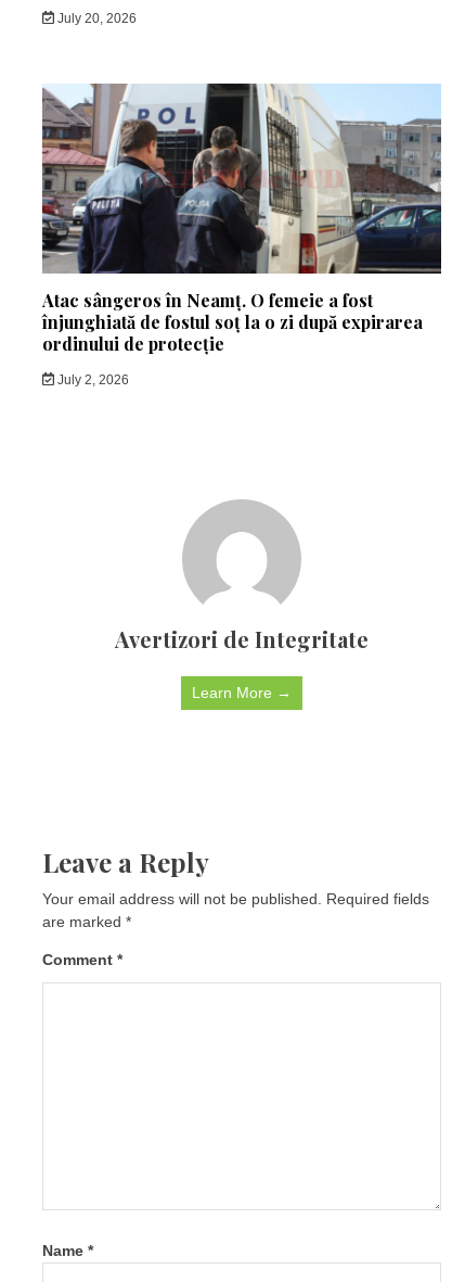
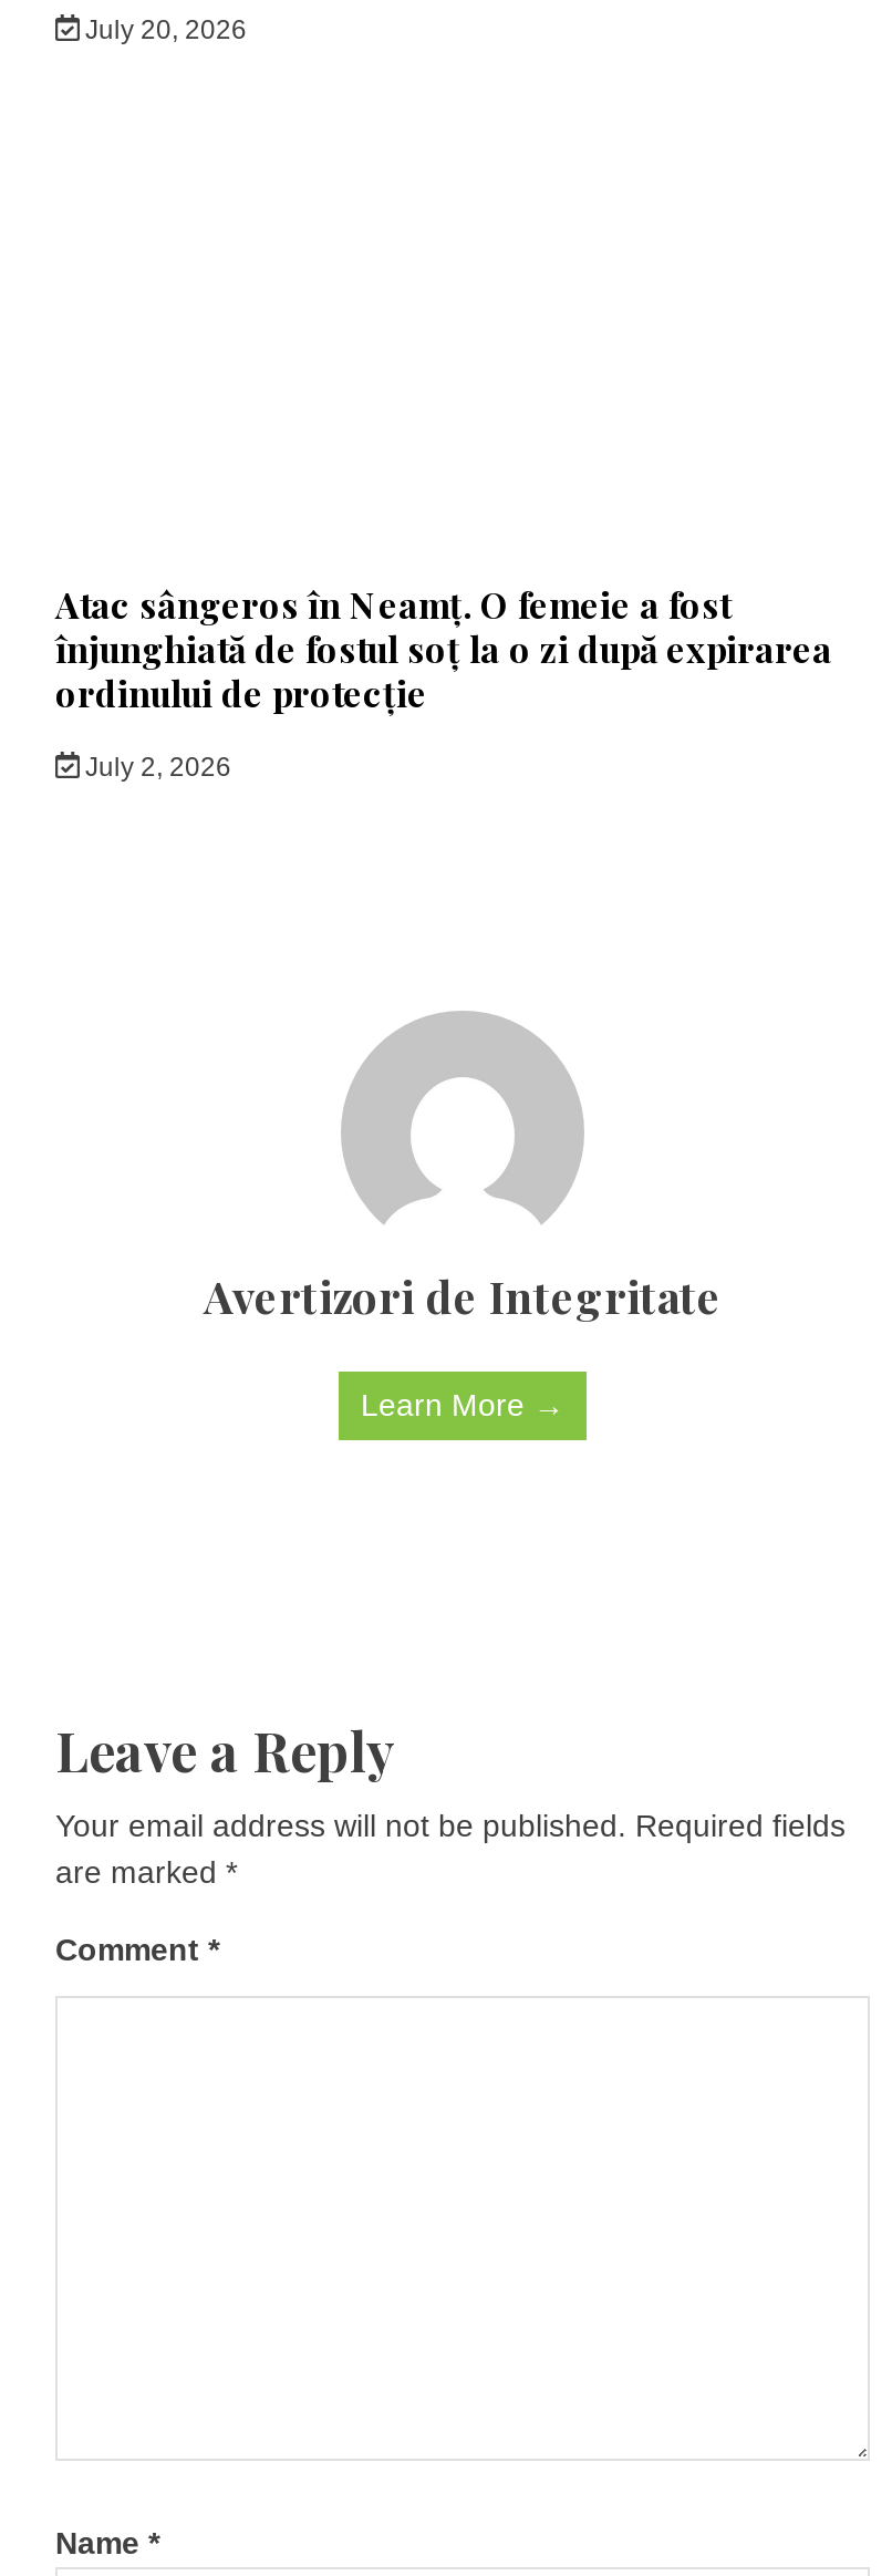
- [image]
